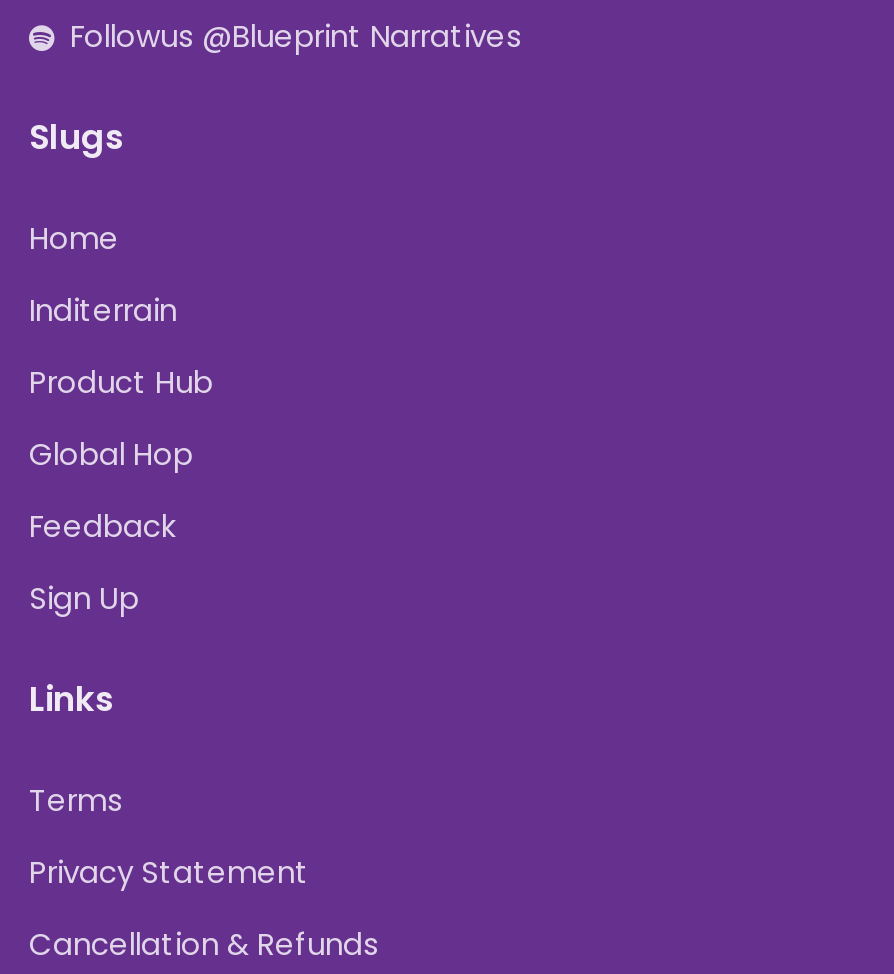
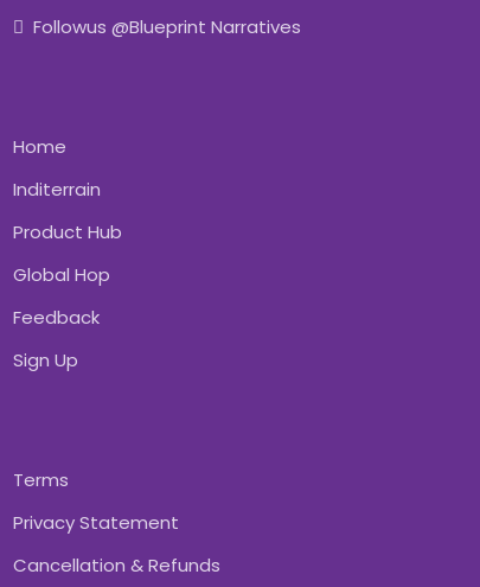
- Slugs

- Links
